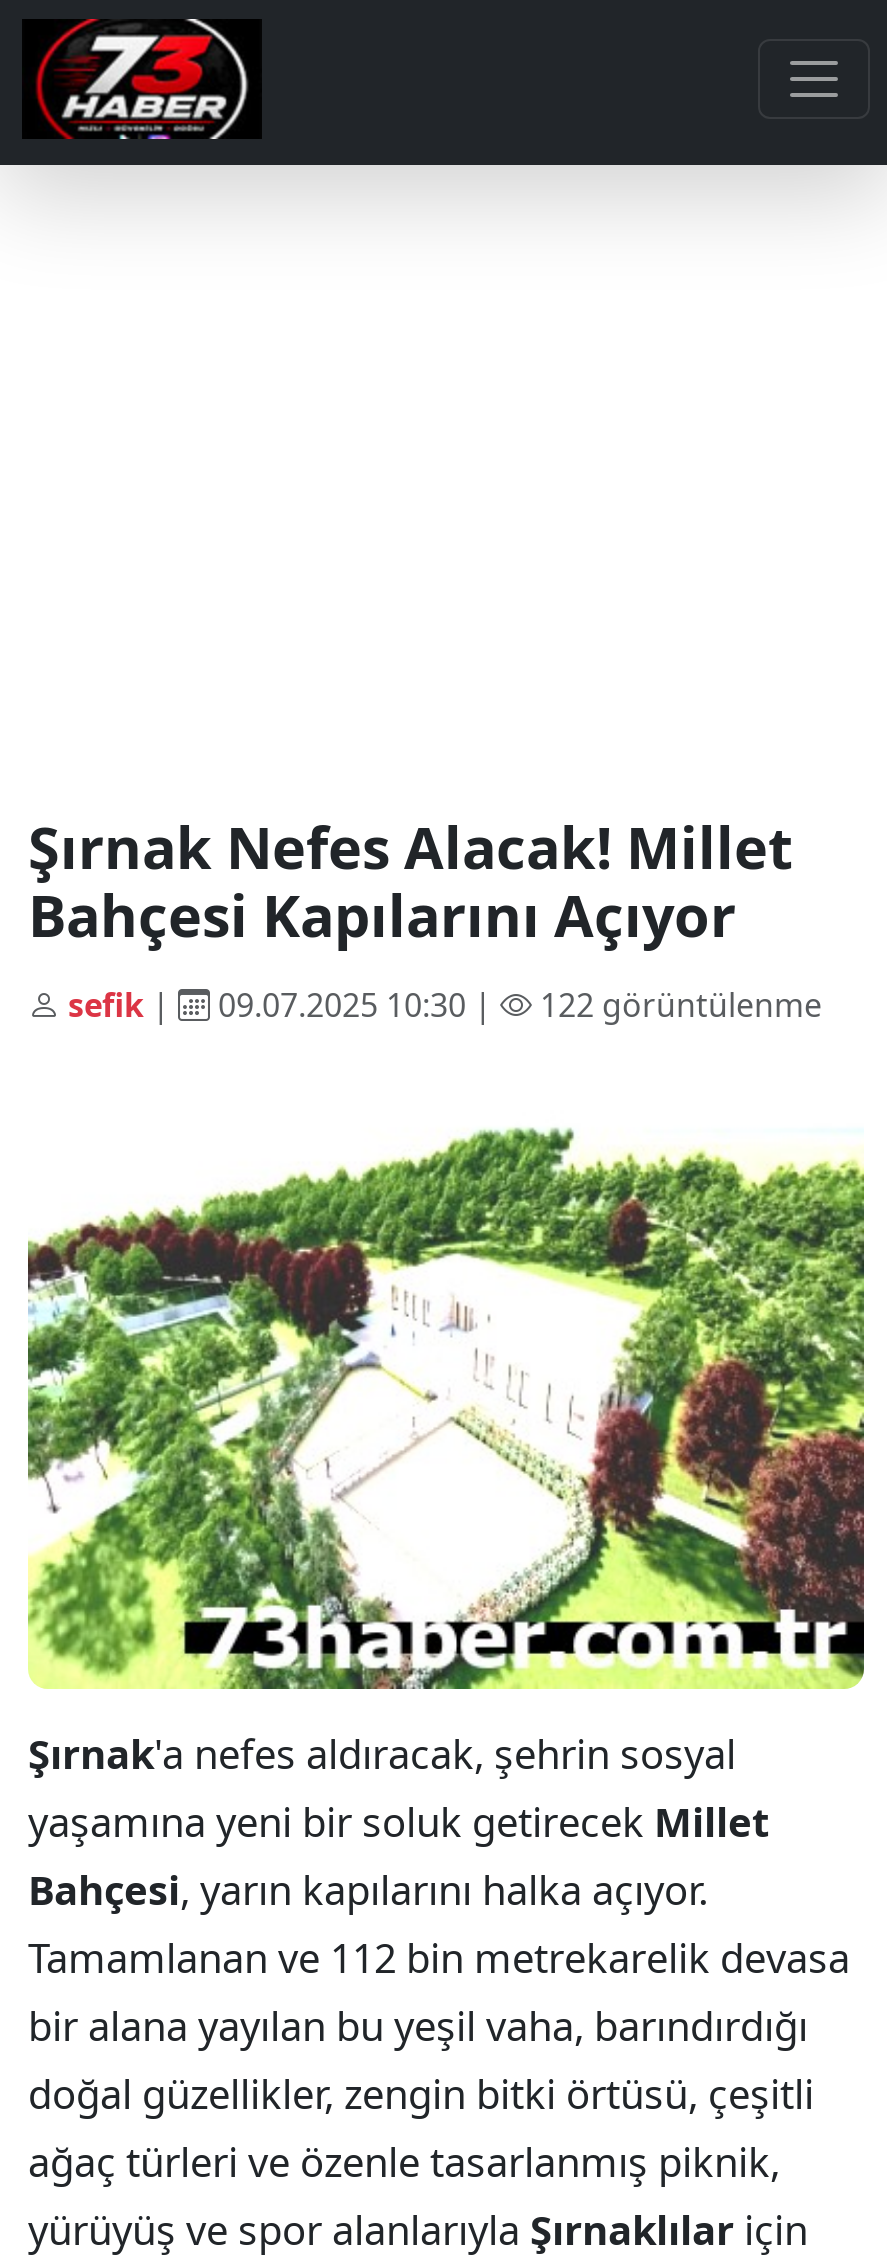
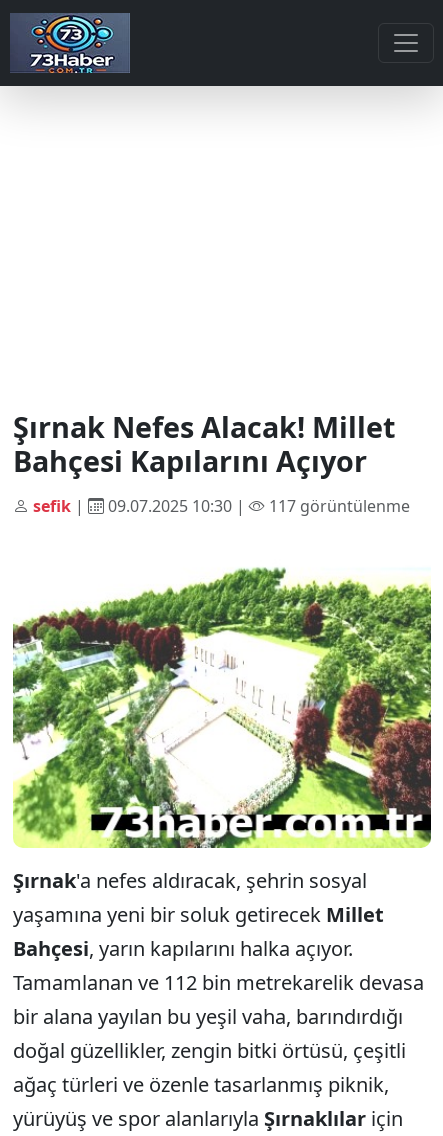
- [image]
+ [image]

- 122 görüntülenme
+ 117 görüntülenme
